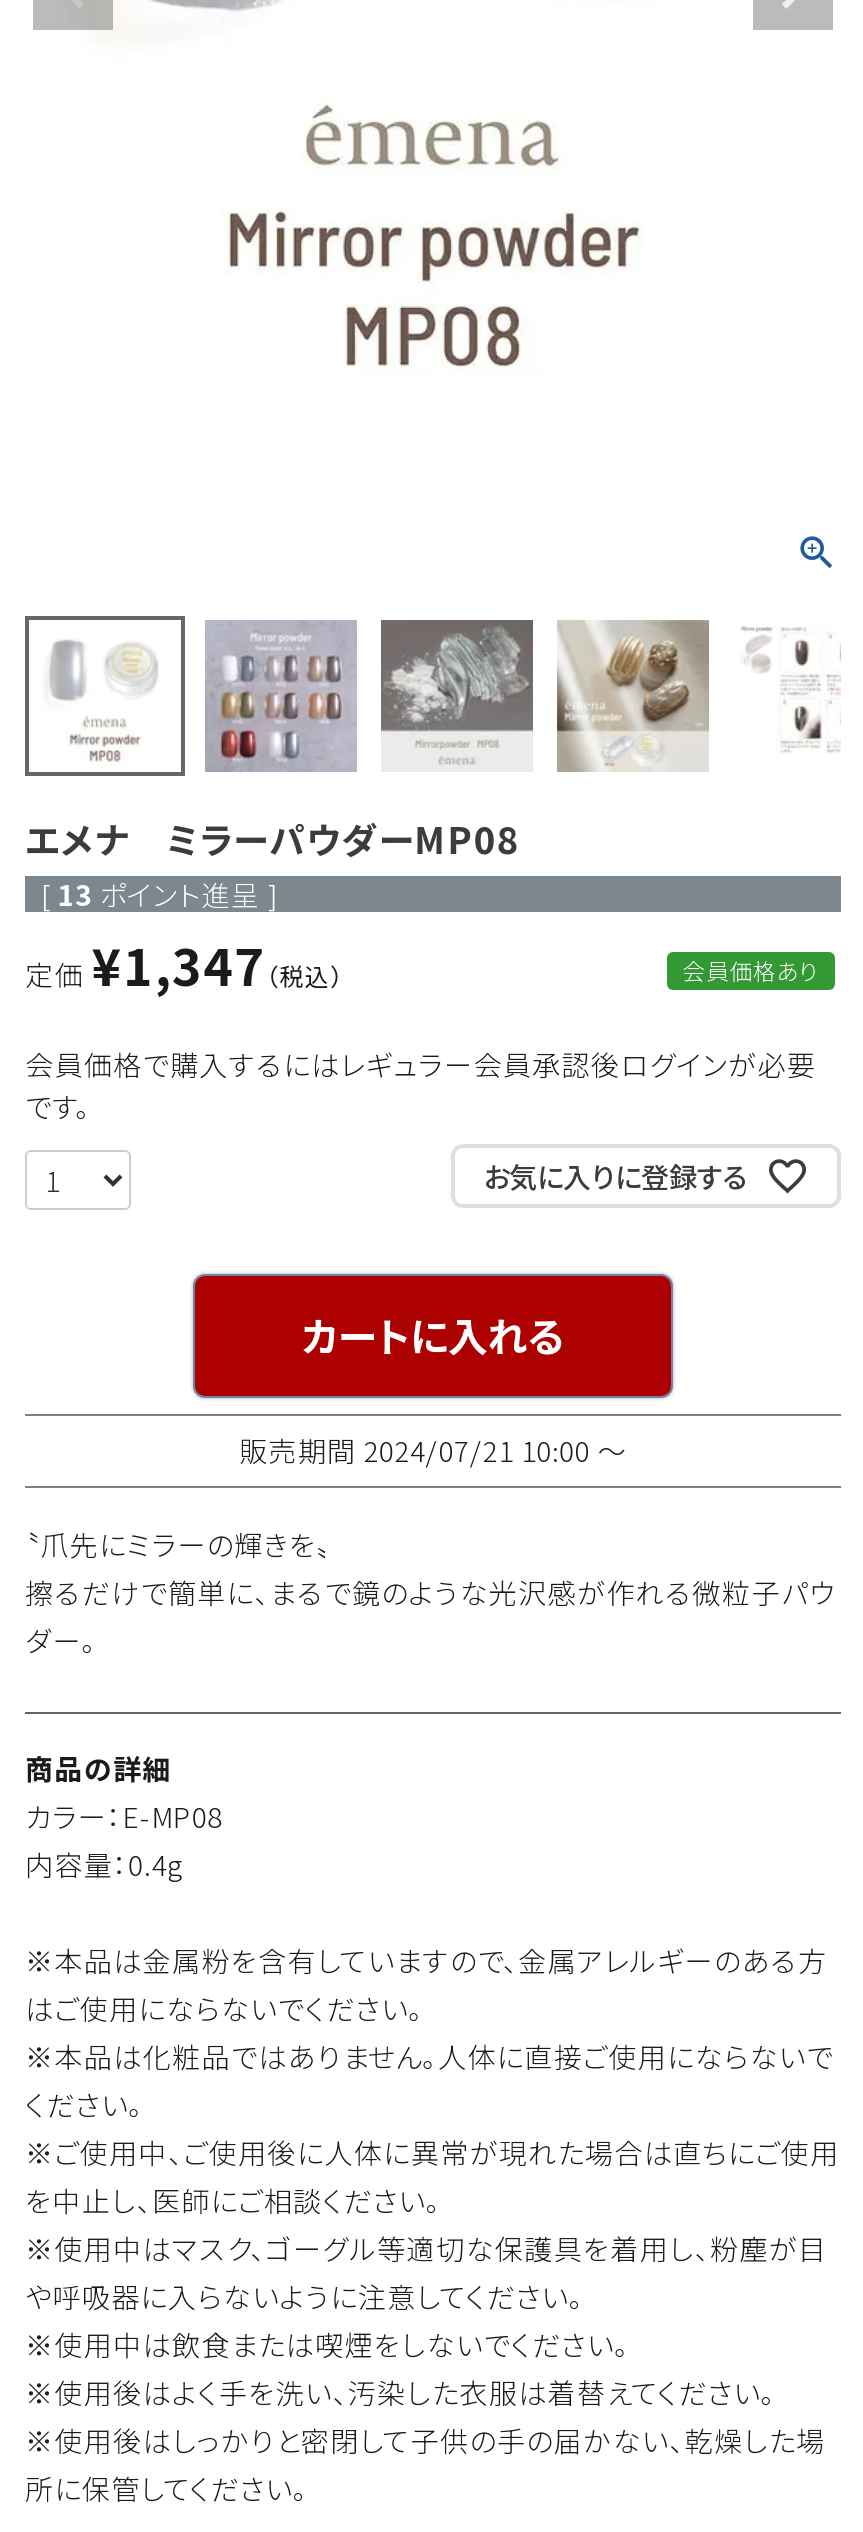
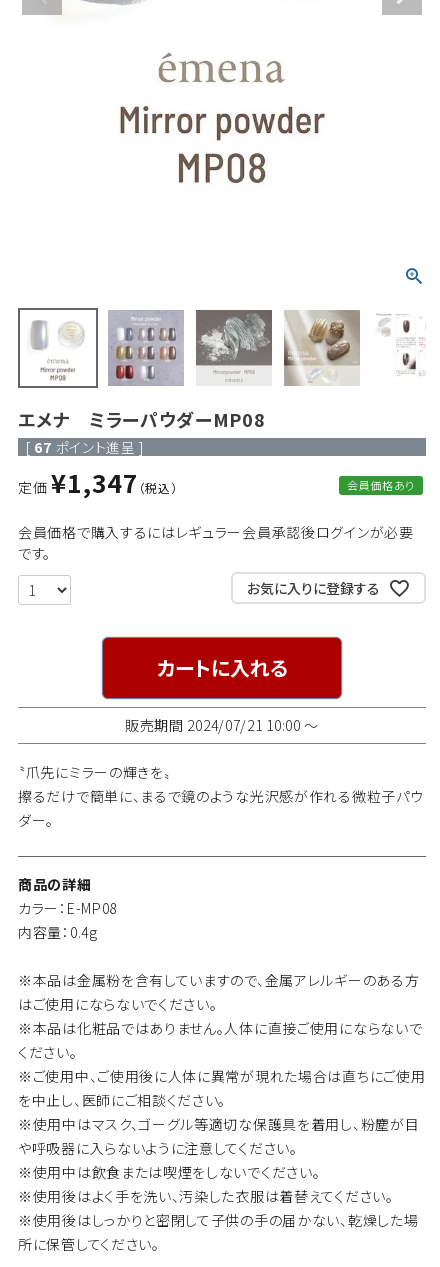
- [ 13 ポイント進呈 ]
+ [ 67 ポイント進呈 ]
